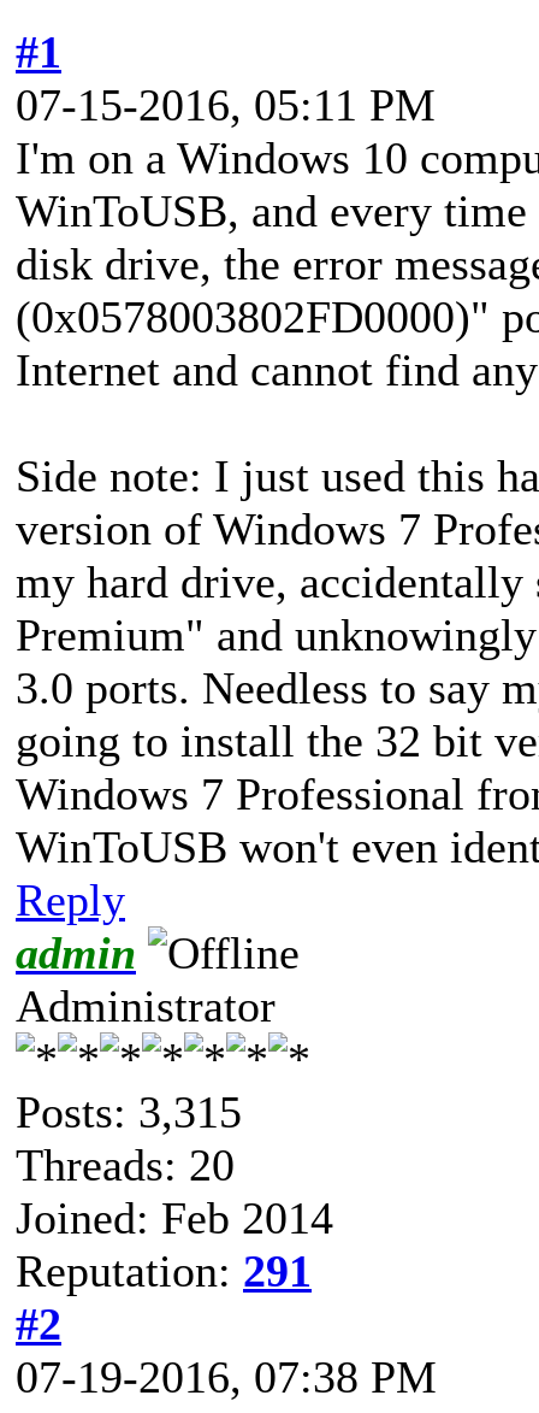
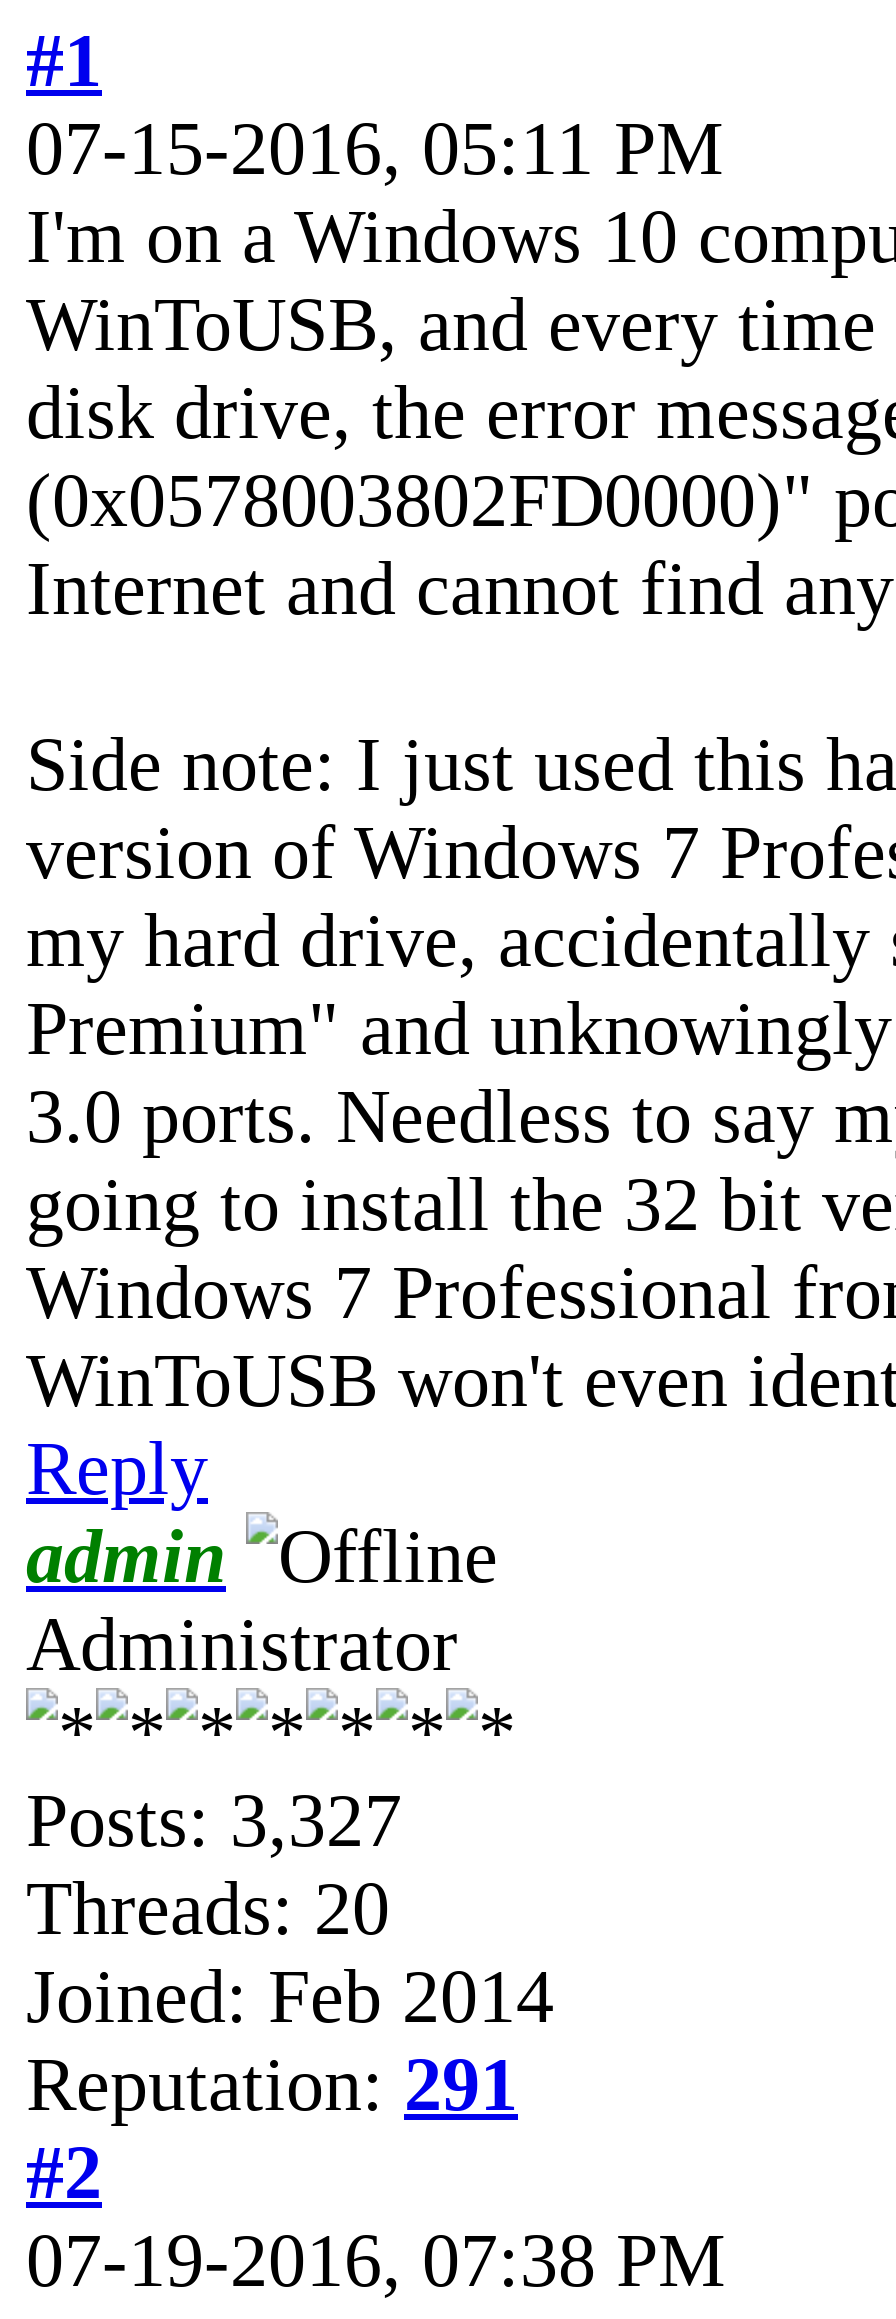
- Posts: 3,315
+ Posts: 3,327
